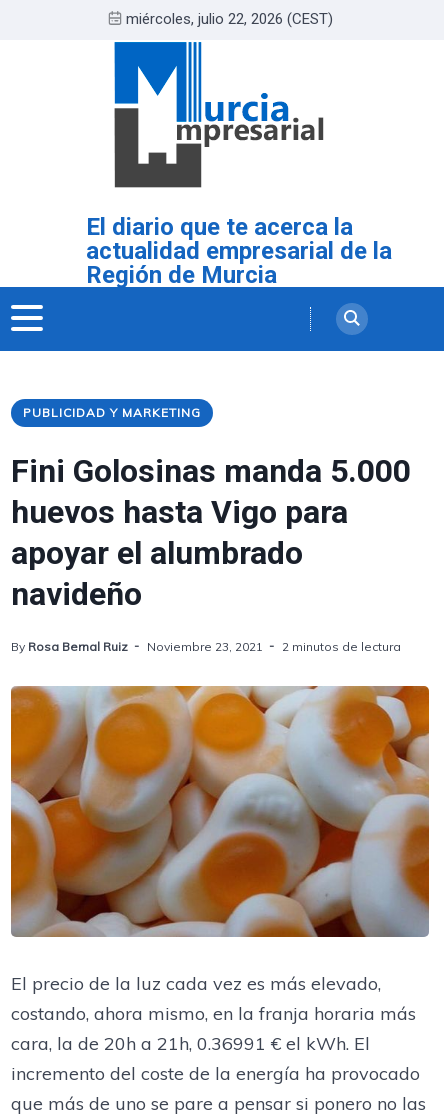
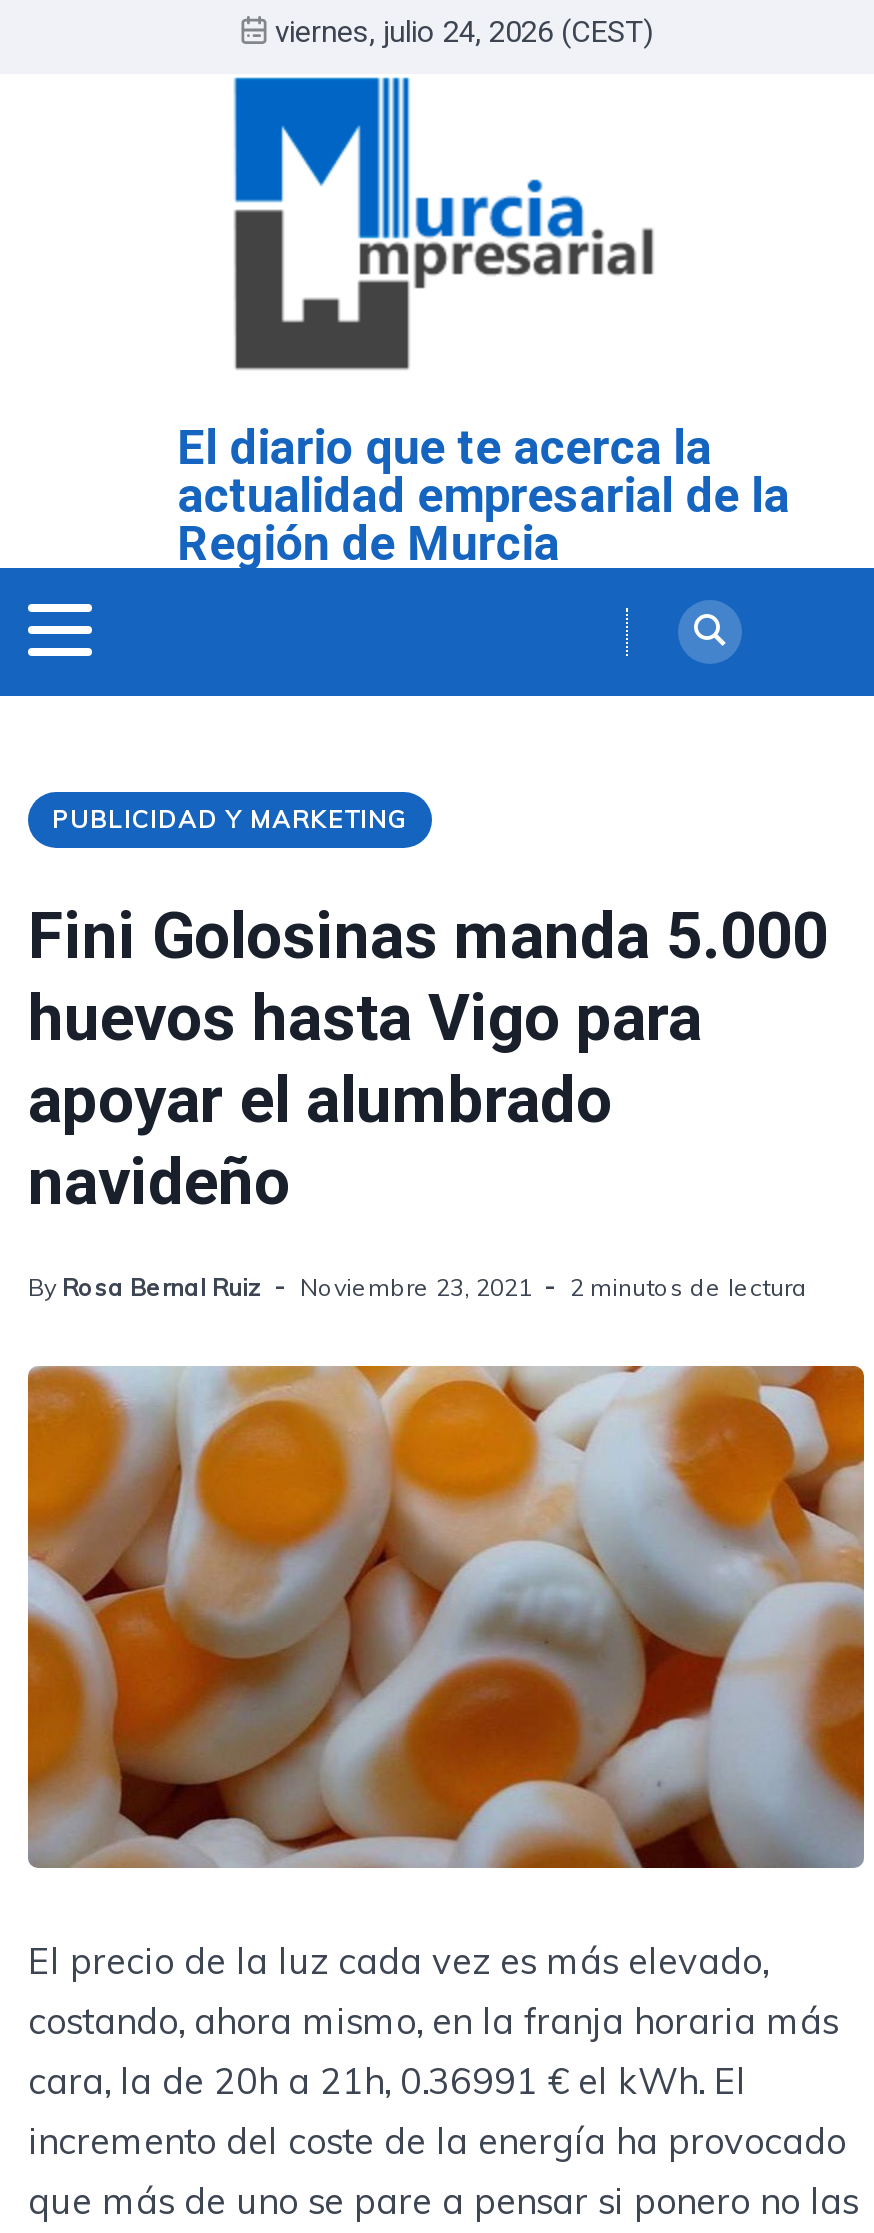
- miércoles, julio 22, 2026 (CEST)
+ viernes, julio 24, 2026 (CEST)
